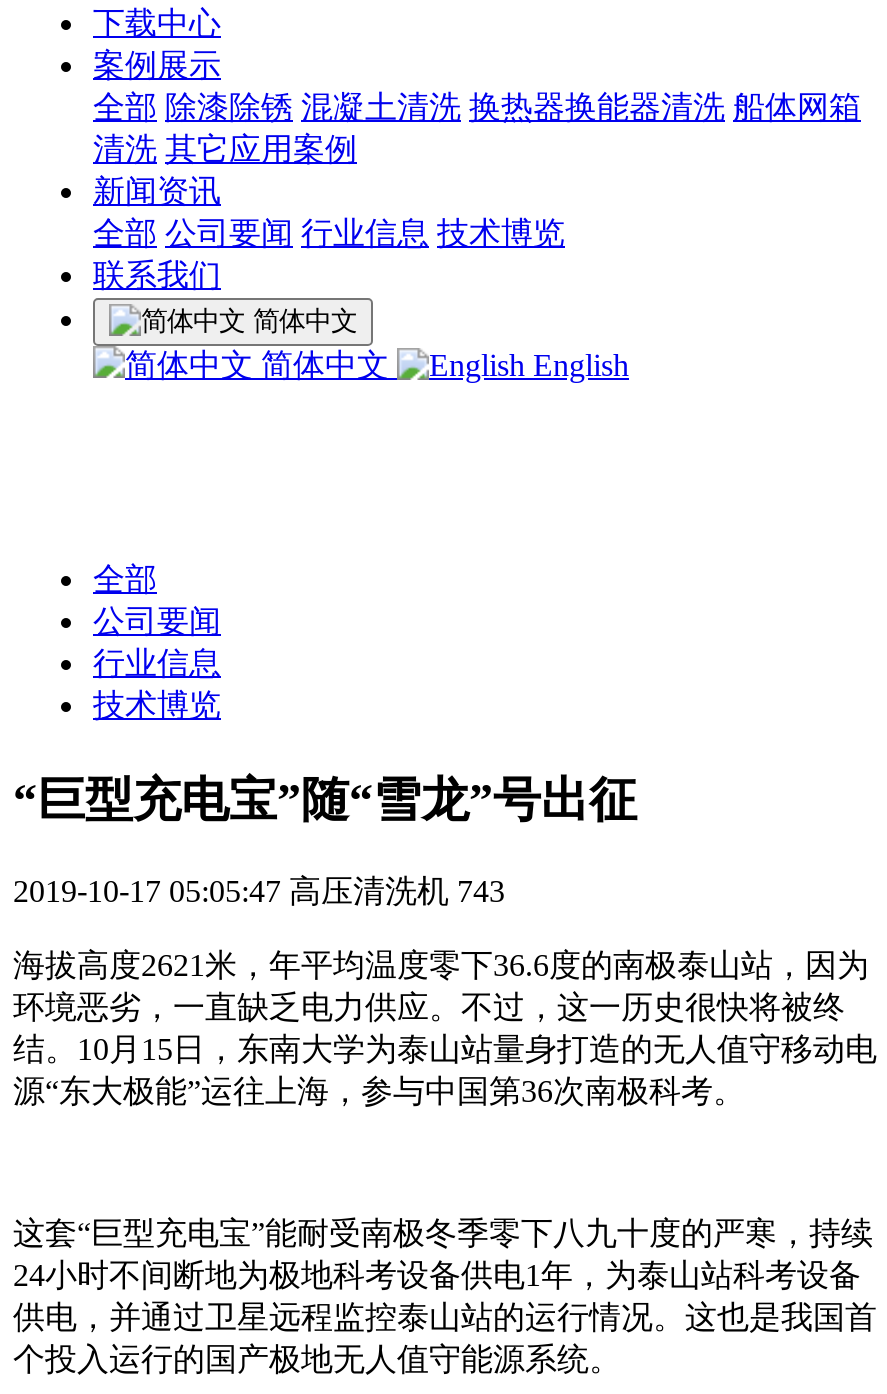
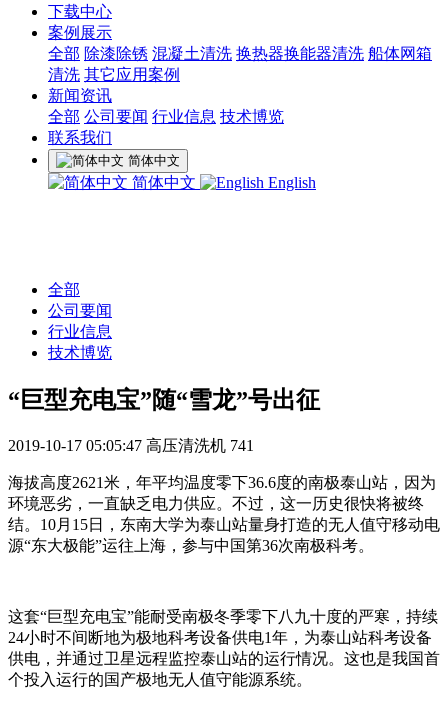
- 2019-10-17 05:05:47 高压清洗机 743
+ 2019-10-17 05:05:47 高压清洗机 741
